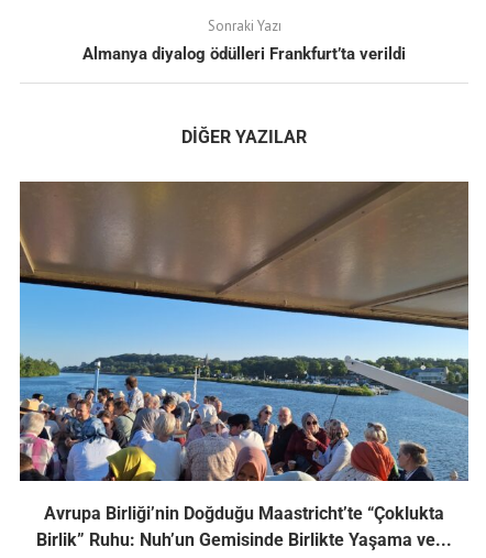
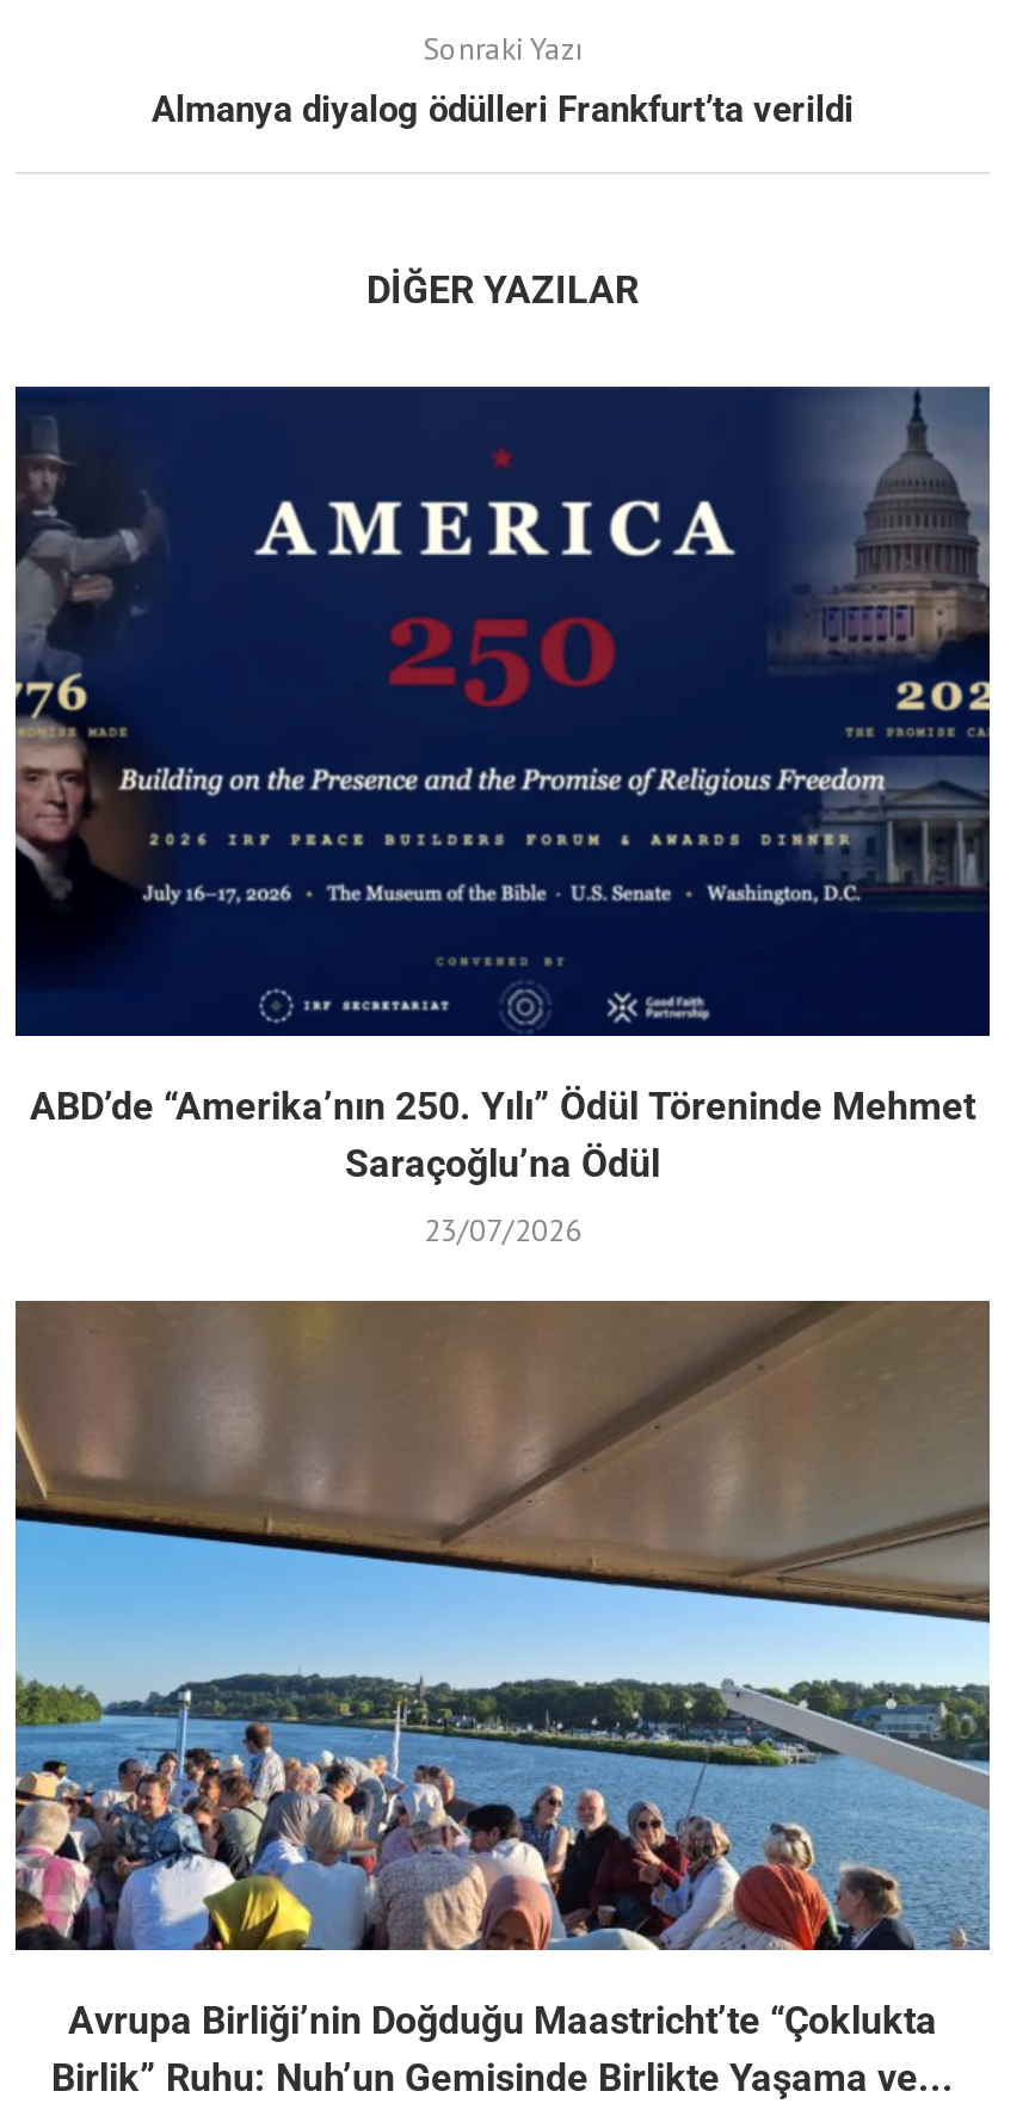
+ [image]
+ ABD’de “Amerika’nın 250. Yılı” Ödül Töreninde Mehmet
+ Saraçoğlu’na Ödül
+ 23/07/2026
